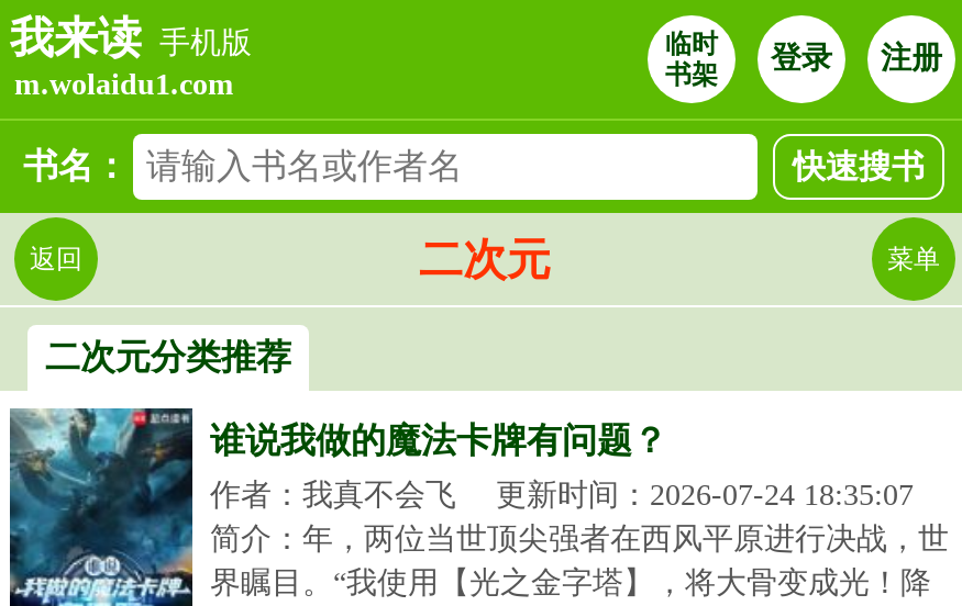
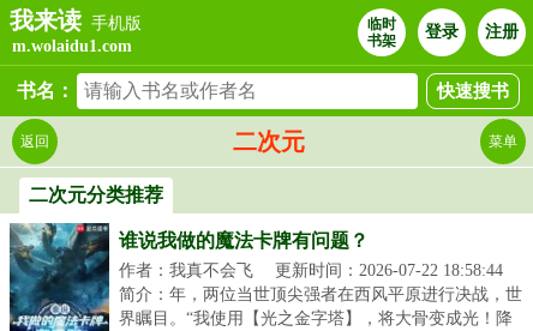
- 作者：我真不会飞 更新时间：2026-07-24 18:35:07
+ 作者：我真不会飞 更新时间：2026-07-22 18:58:44
